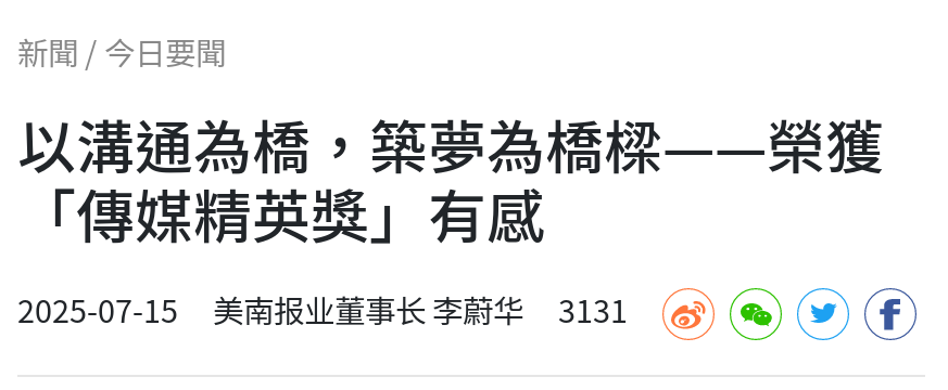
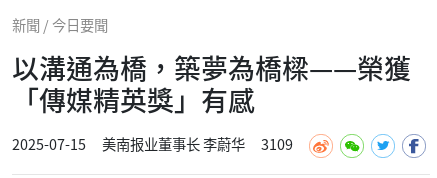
- 2025-07-15 美南报业董事长 李蔚华 3131
+ 2025-07-15 美南报业董事长 李蔚华 3109
